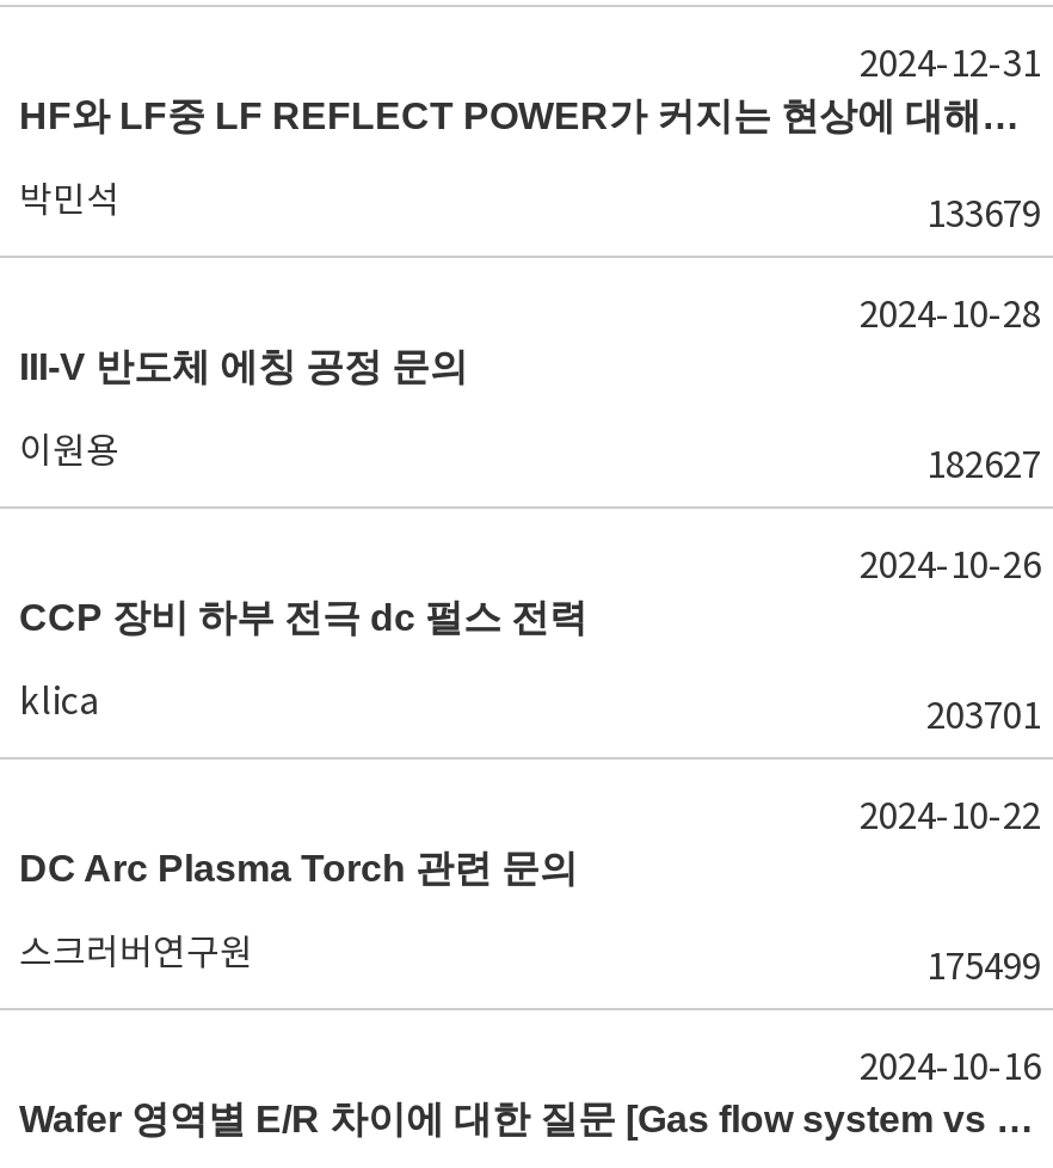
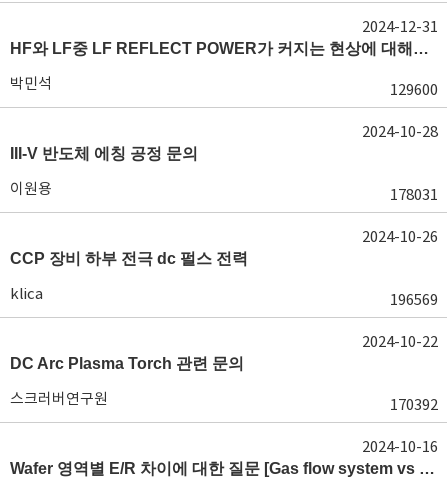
- 133679
+ 129600

- 182627
+ 178031

- 203701
+ 196569

- 175499
+ 170392
